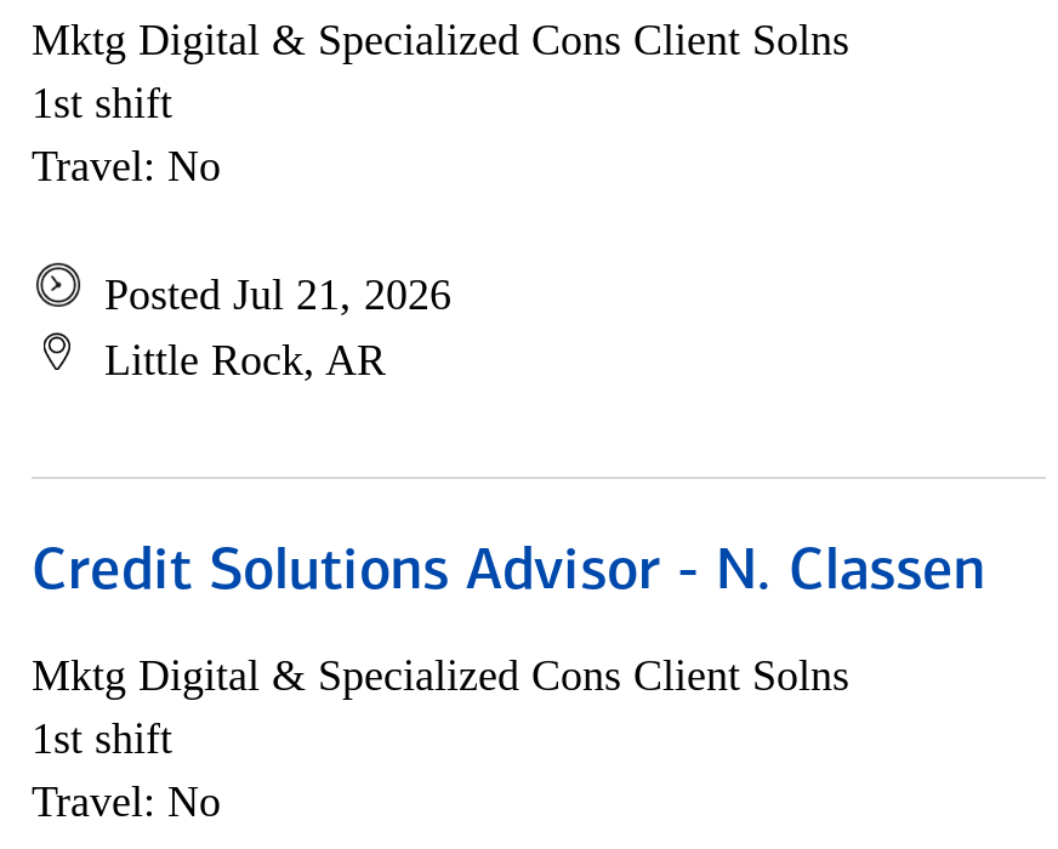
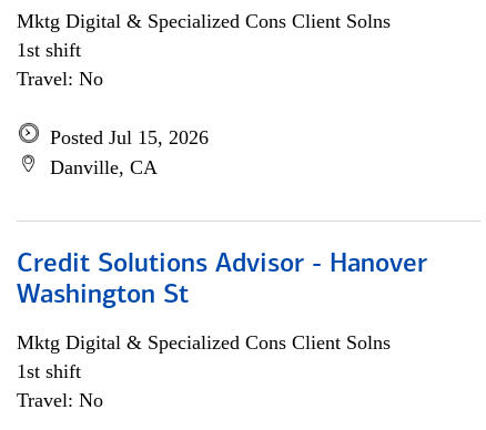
- Posted Jul 21, 2026
- Little Rock, AR
+ Posted Jul 15, 2026
+ Danville, CA

- Credit Solutions Advisor - N. Classen
+ Credit Solutions Advisor - Hanover
+ Washington St
